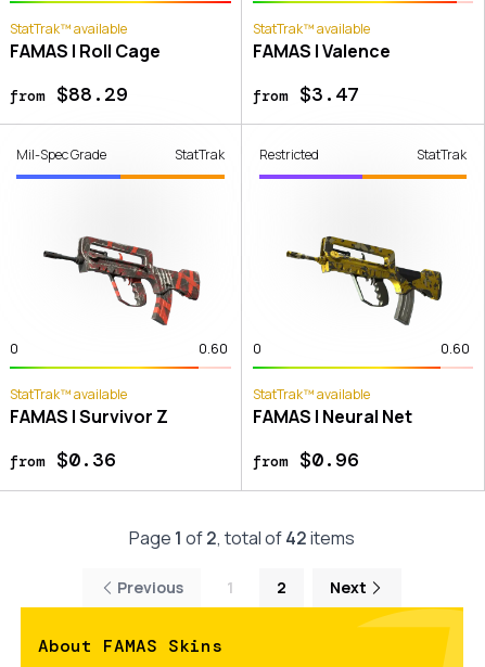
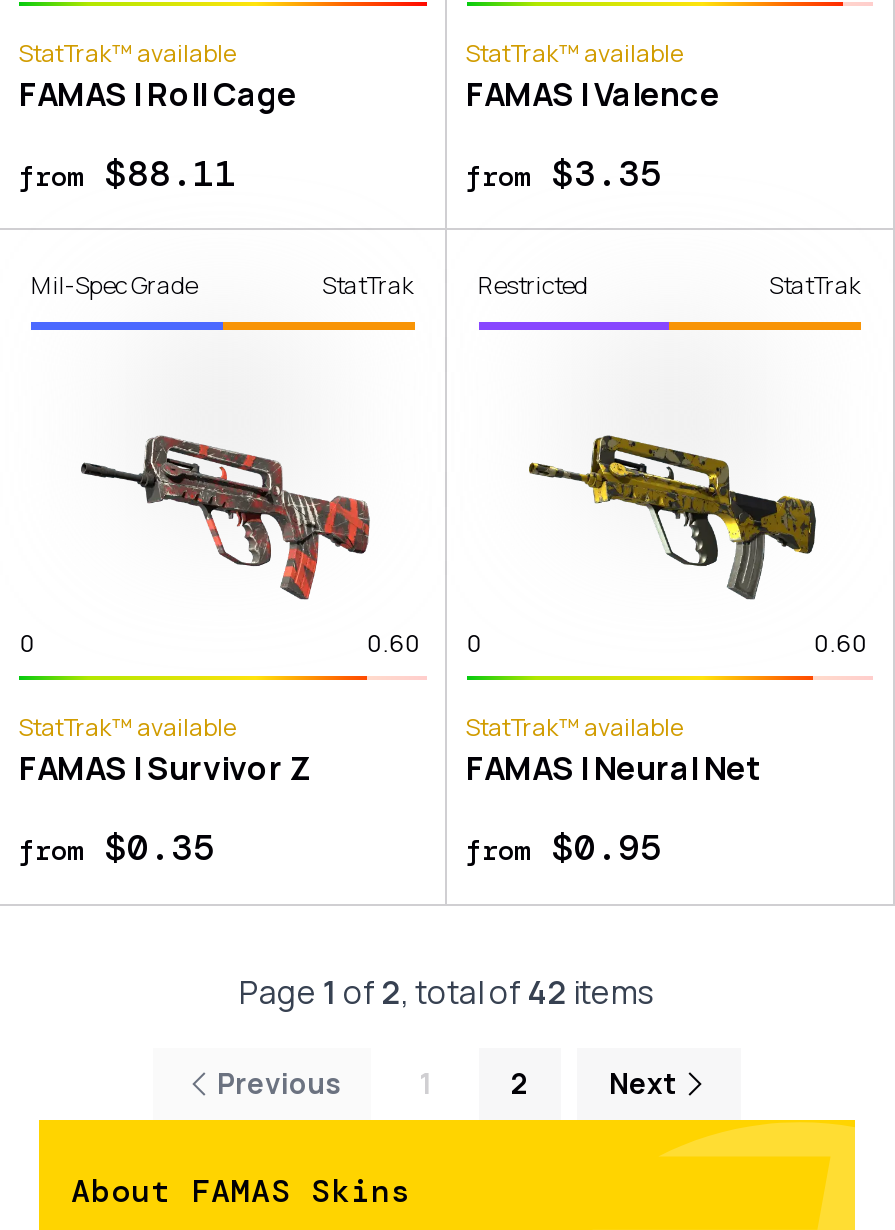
- from $88.29
+ from $88.11

- from $3.47
+ from $3.35

- from $0.36
+ from $0.35

- from $0.96
+ from $0.95
